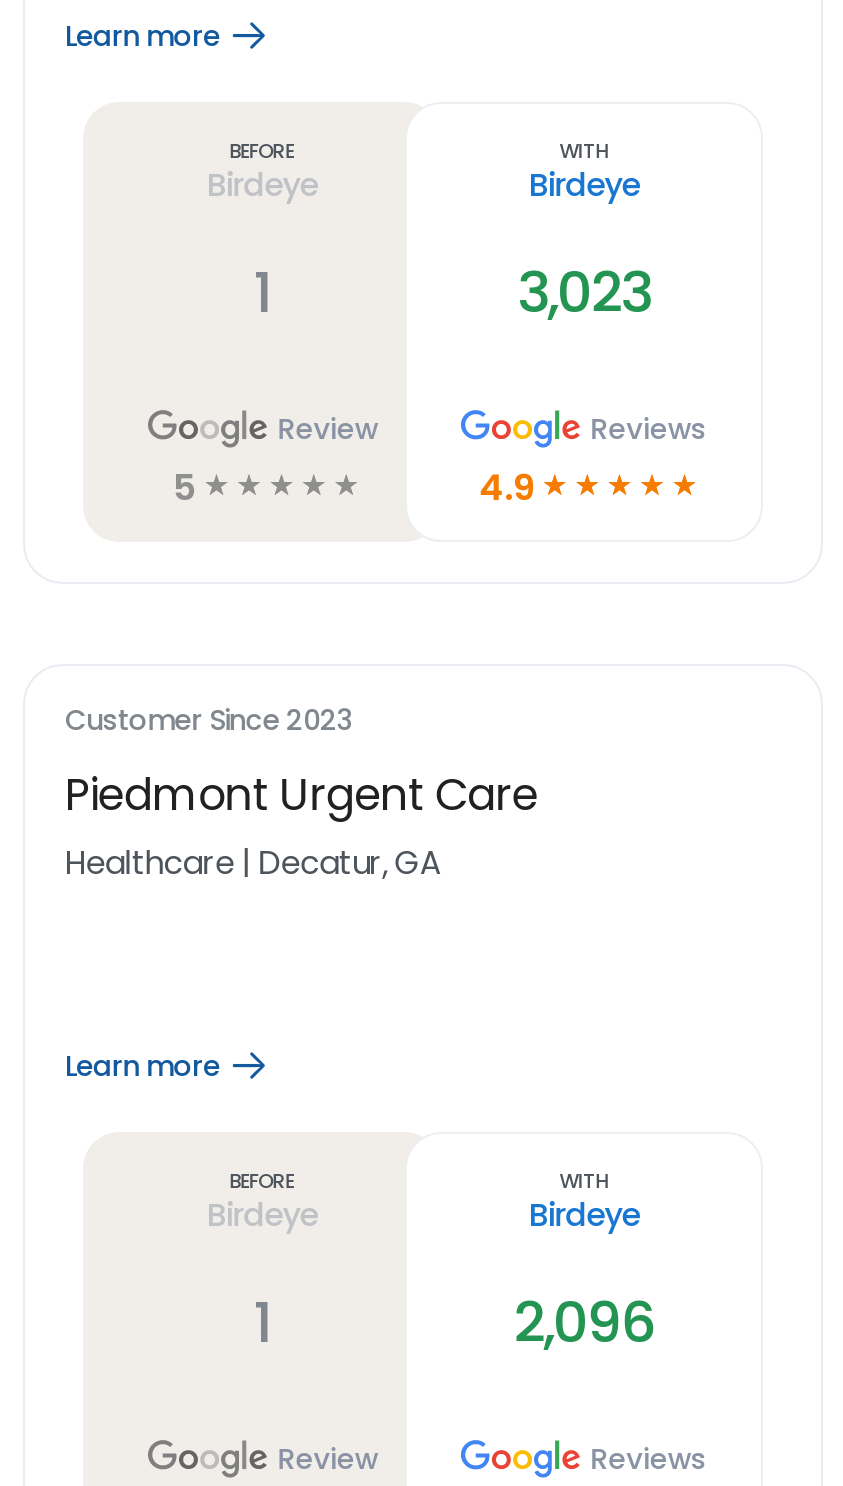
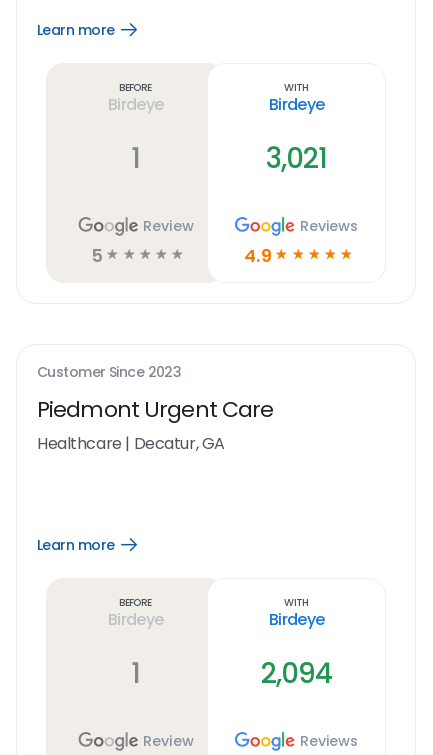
- 3,023
+ 3,021

- 2,096
+ 2,094
